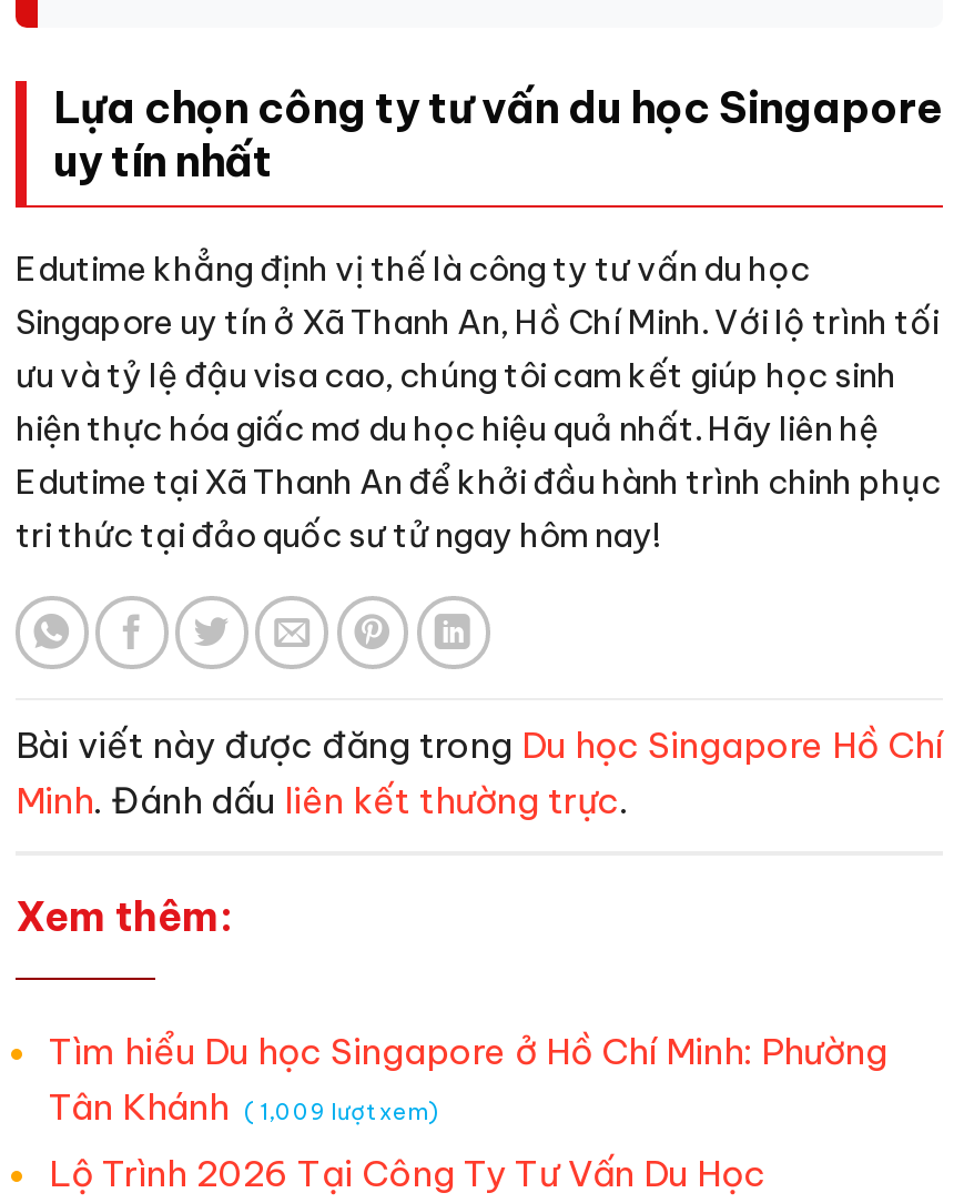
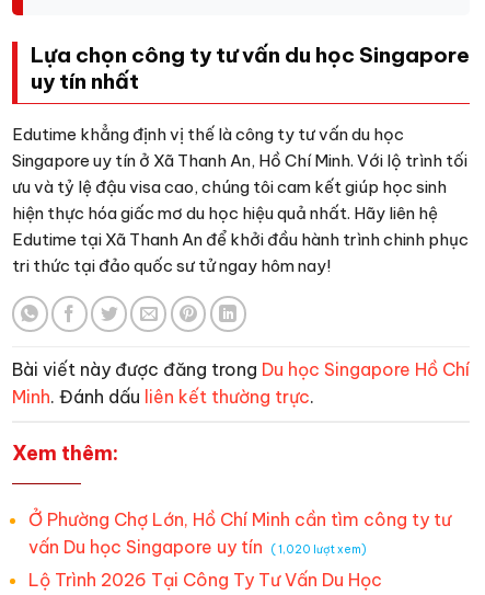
- Tìm hiểu Du học Singapore ở Hồ Chí Minh: Phường
- Tân Khánh (1,009 lượt xem)
+ Ở Phường Chợ Lớn, Hồ Chí Minh cần tìm công ty tư
+ vấn Du học Singapore uy tín (1,020 lượt xem)
